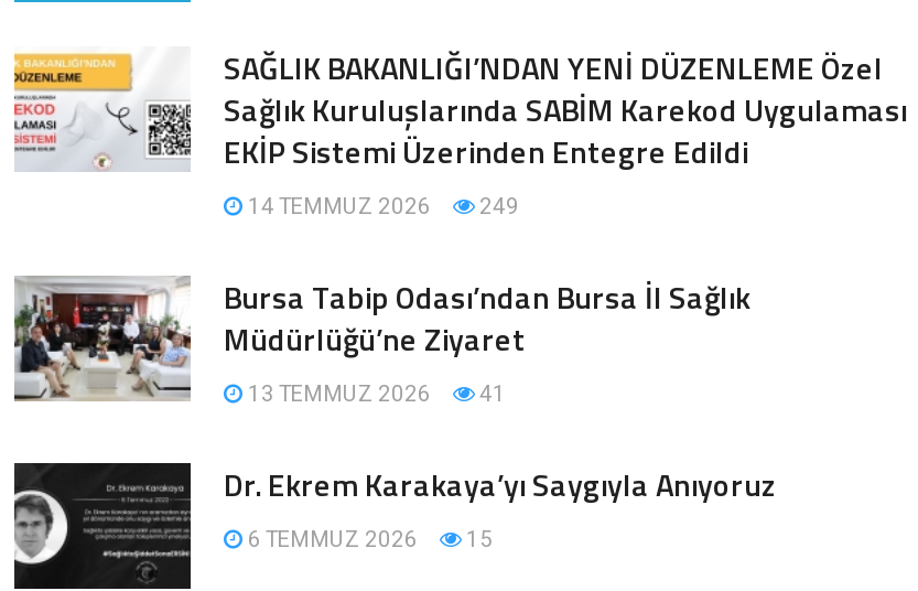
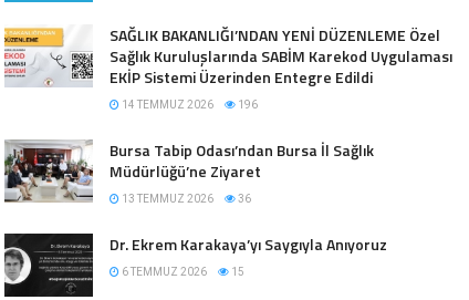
- 14 TEMMUZ 2026 249
+ 14 TEMMUZ 2026 196

- 13 TEMMUZ 2026 41
+ 13 TEMMUZ 2026 36
